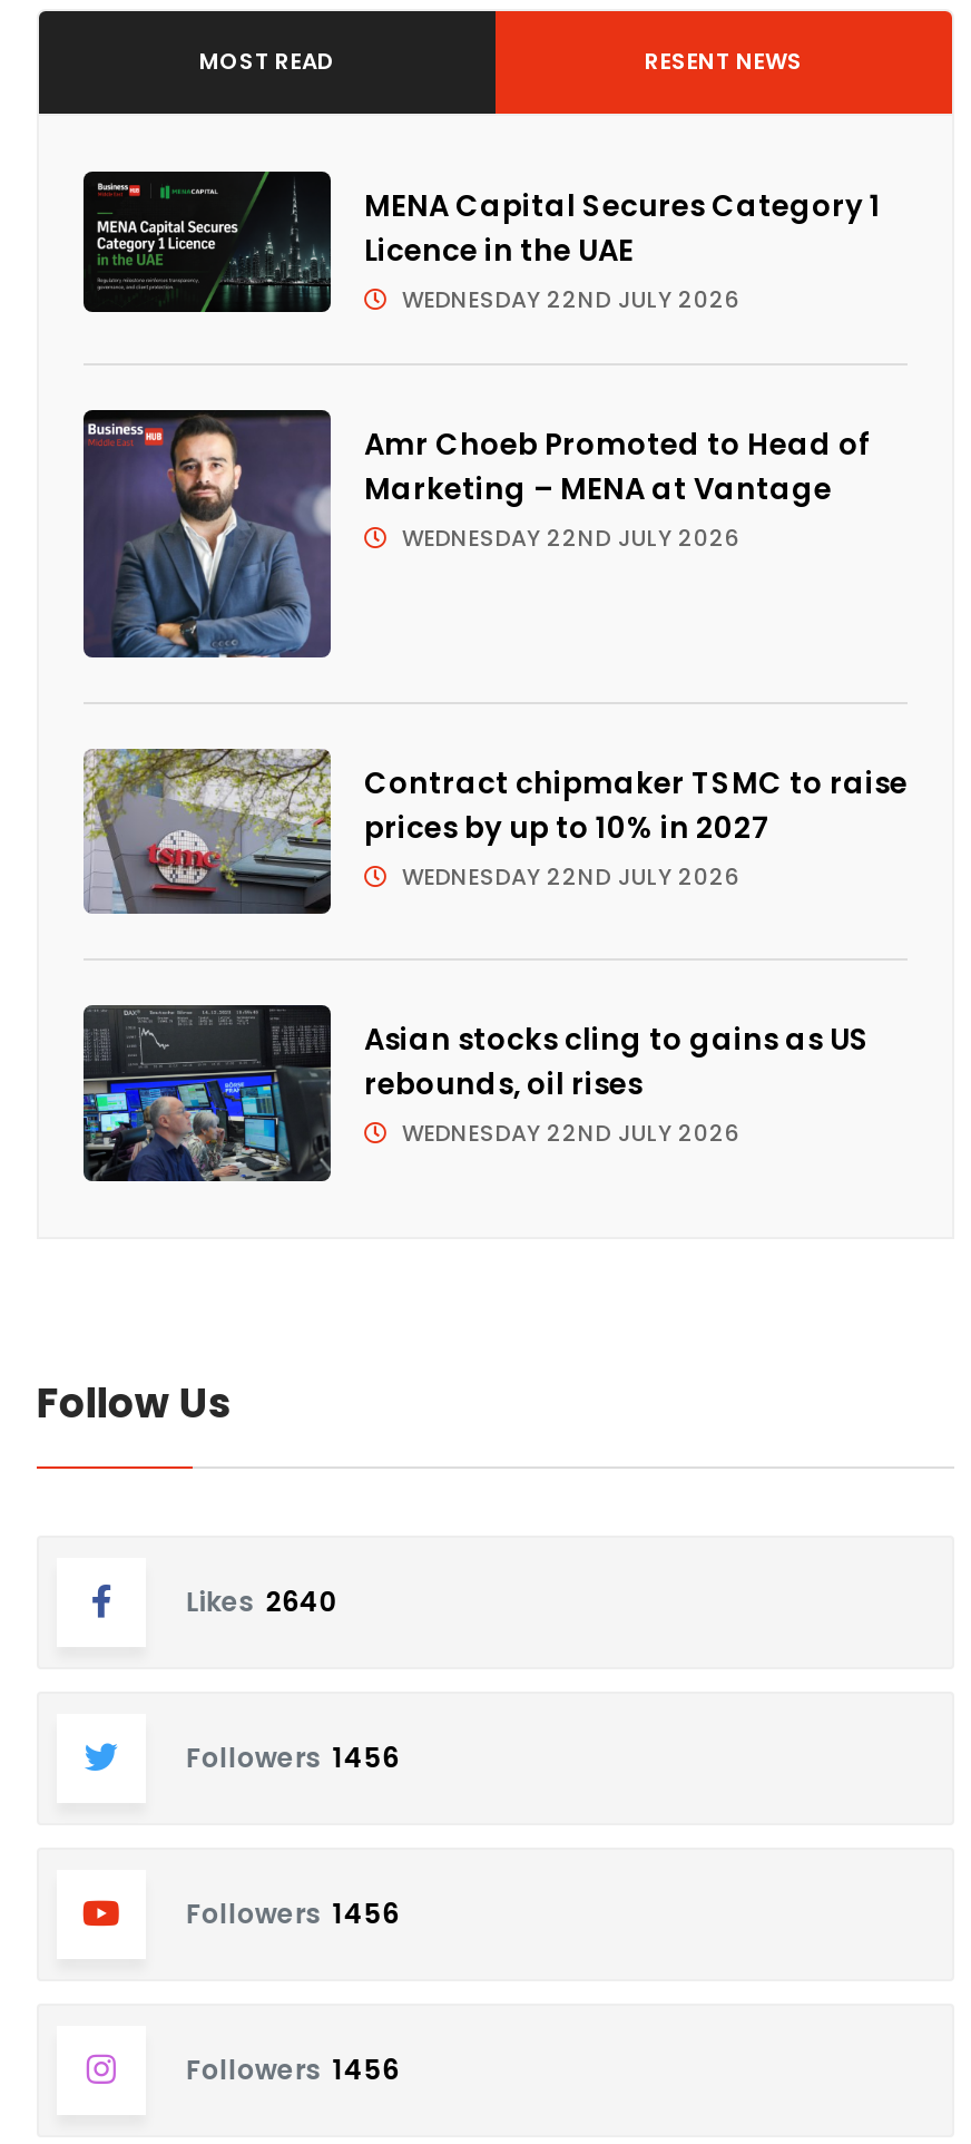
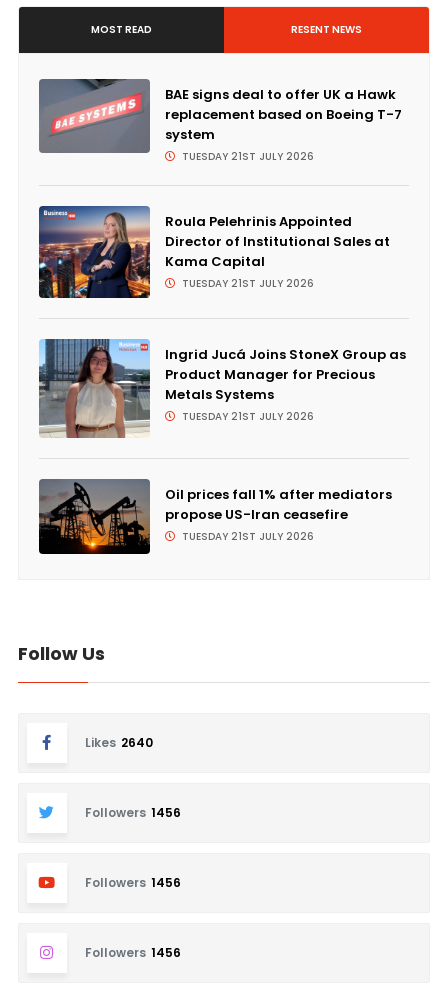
- [image]
- MENA Capital Secures Category 1
- Licence in the UAE
- WEDNESDAY 22ND JULY 2026
+ [image]
+ BAE signs deal to offer UK a Hawk
+ replacement based on Boeing T-7
+ system
+ TUESDAY 21ST JULY 2026

- [image]
- Amr Choeb Promoted to Head of
- Marketing – MENA at Vantage
- WEDNESDAY 22ND JULY 2026
+ [image]
+ Roula Pelehrinis Appointed
+ Director of Institutional Sales at
+ Kama Capital
+ TUESDAY 21ST JULY 2026

- [image]
- Contract chipmaker TSMC to raise
- prices by up to 10% in 2027
- WEDNESDAY 22ND JULY 2026
+ [image]
+ Ingrid Jucá Joins StoneX Group as
+ Product Manager for Precious
+ Metals Systems
+ TUESDAY 21ST JULY 2026

- [image]
- Asian stocks cling to gains as US
- rebounds, oil rises
- WEDNESDAY 22ND JULY 2026
+ [image]
+ Oil prices fall 1% after mediators
+ propose US-Iran ceasefire
+ TUESDAY 21ST JULY 2026
